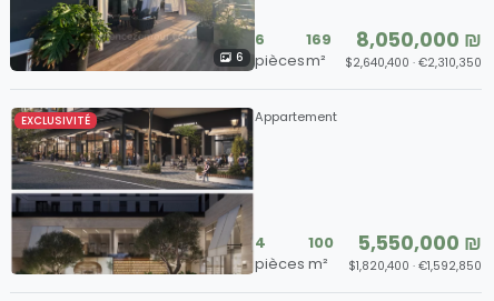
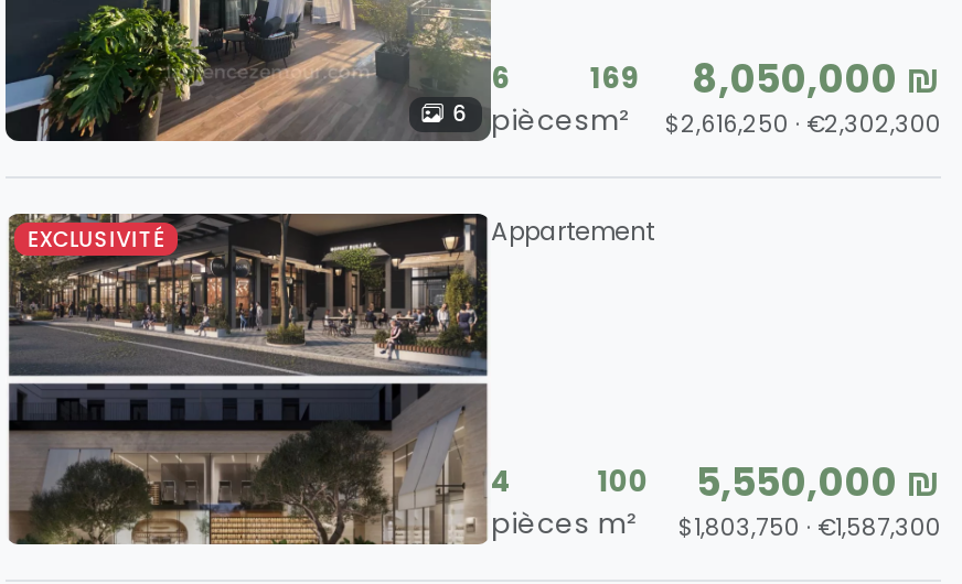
- $2,640,400 · €2,310,350
+ $2,616,250 · €2,302,300

- pièces m² $1,820,400 · €1,592,850
+ pièces m² $1,803,750 · €1,587,300
